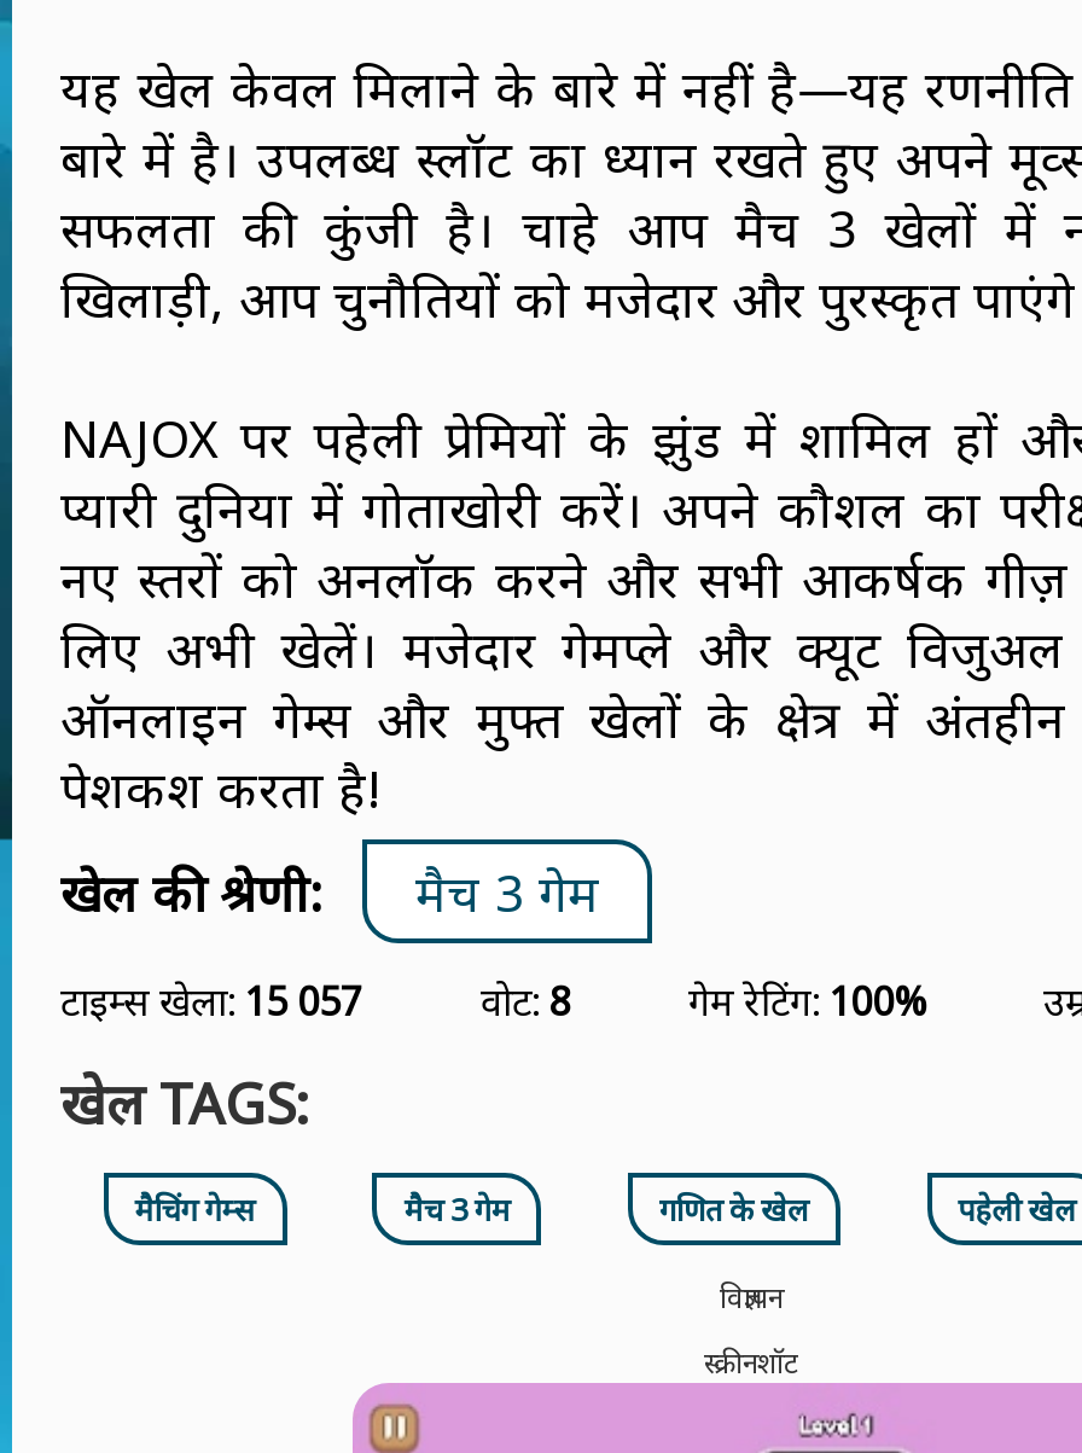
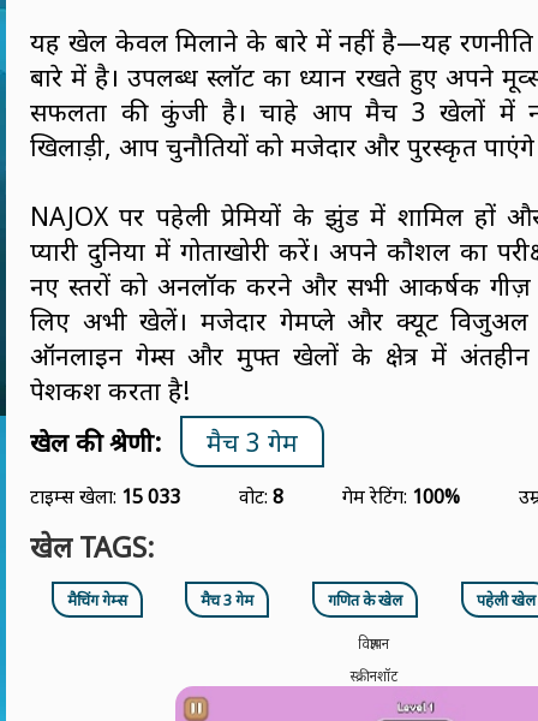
- टाइम्स खेला: 15 057
+ टाइम्स खेला: 15 033
